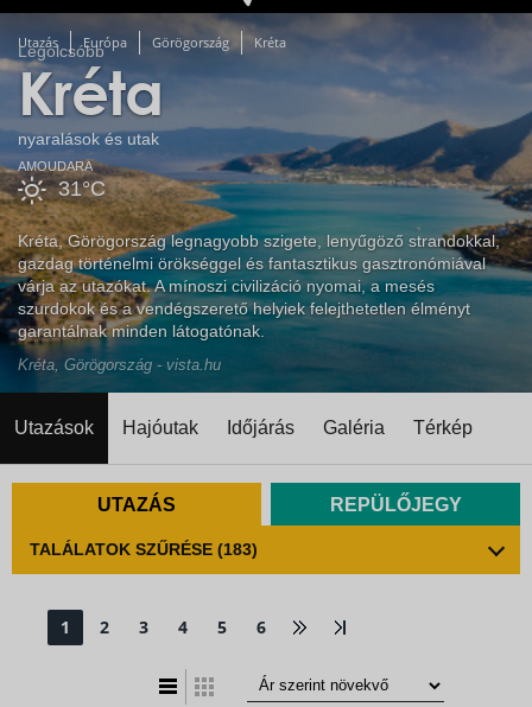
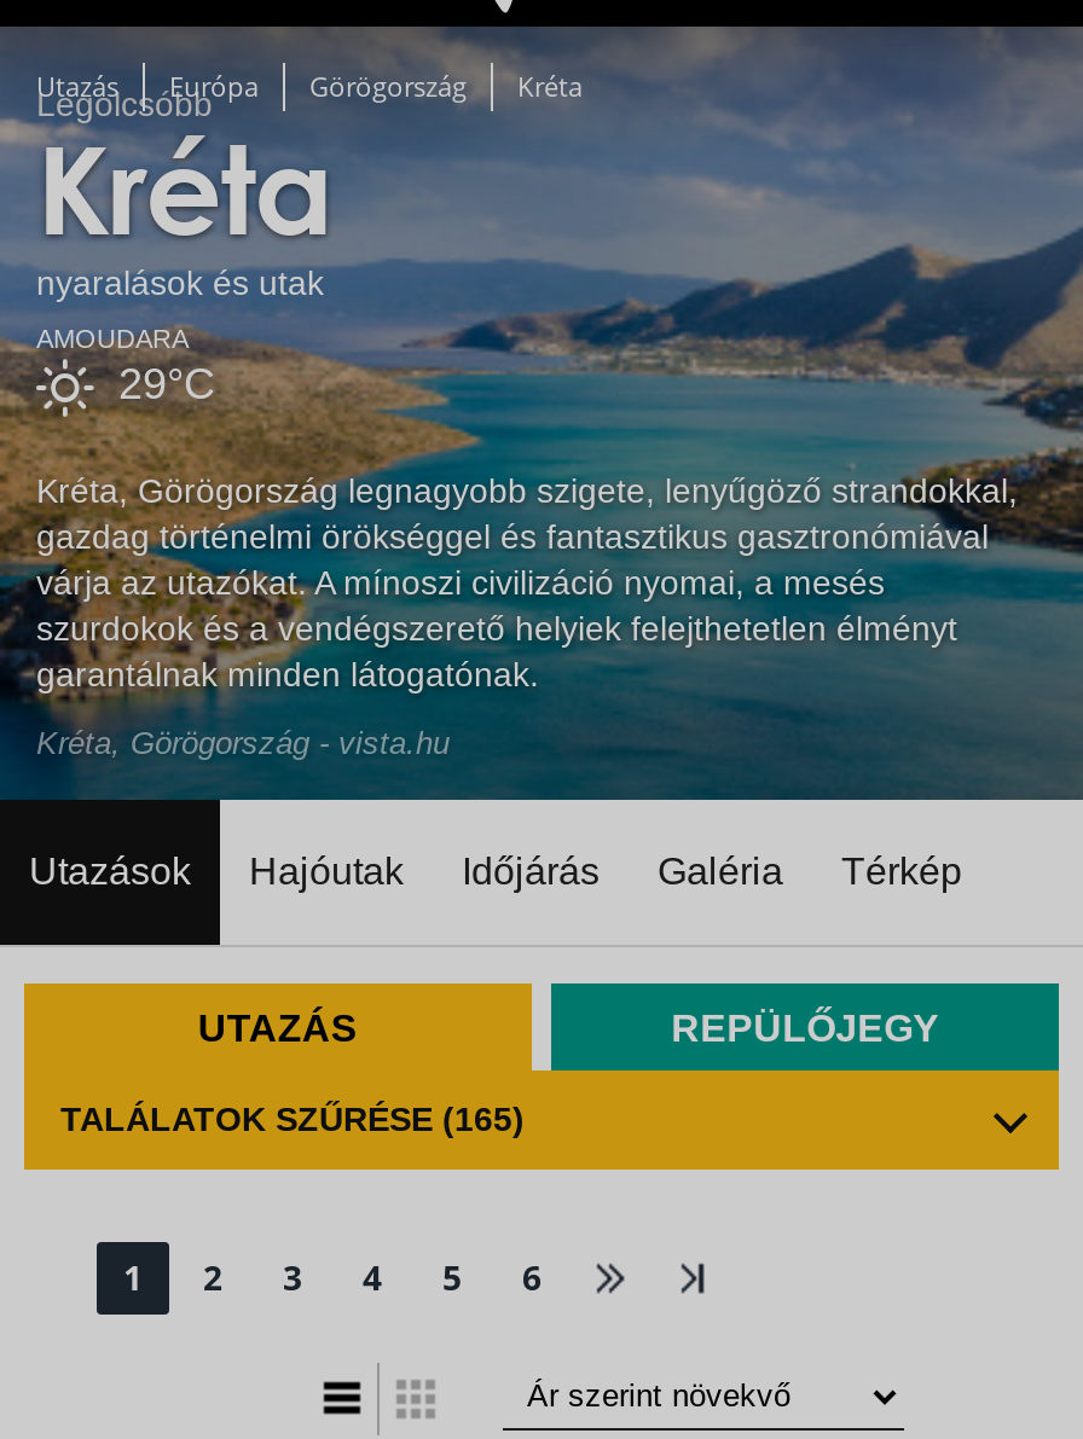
- 31°C
+ 29°C

- TALÁLATOK SZŰRÉSE (183)
+ TALÁLATOK SZŰRÉSE (165)
